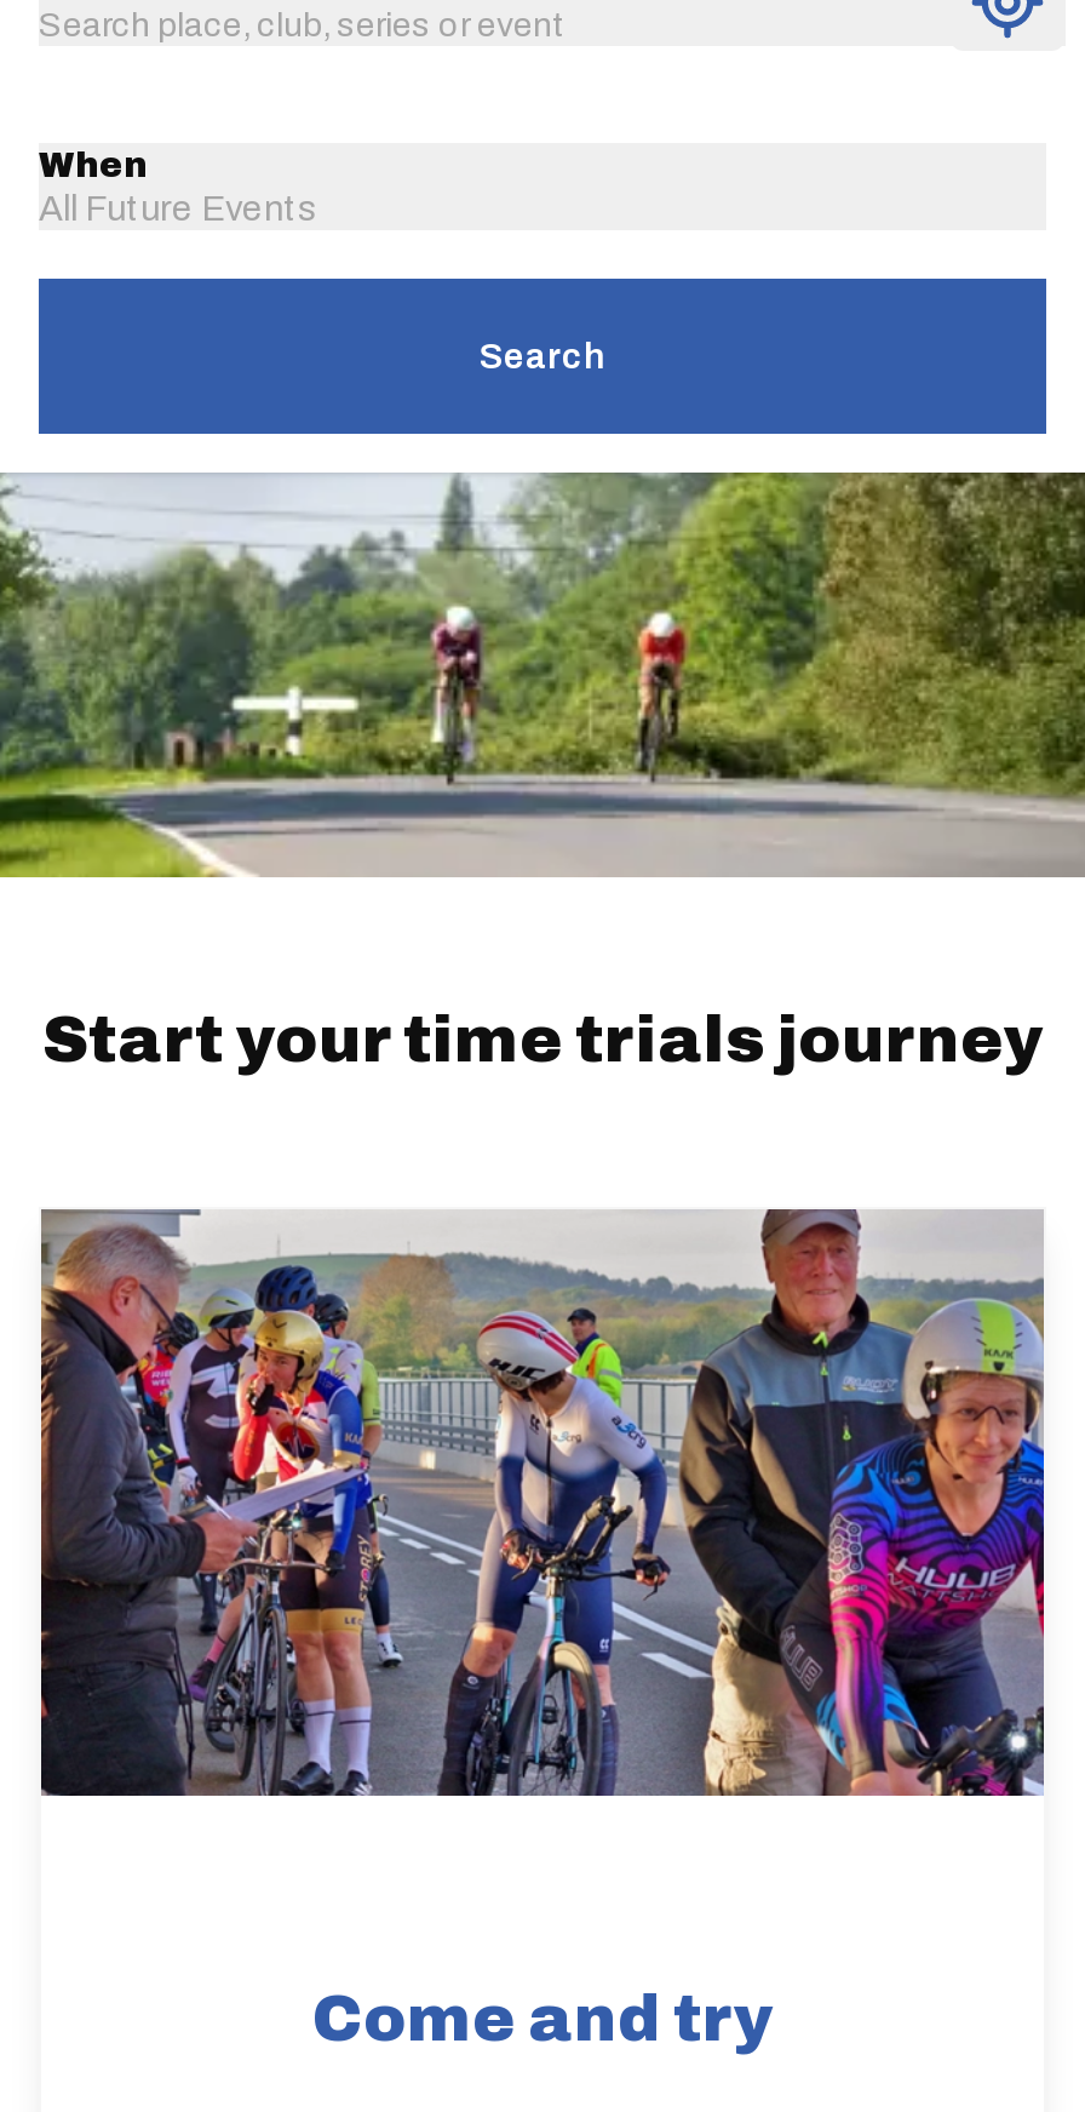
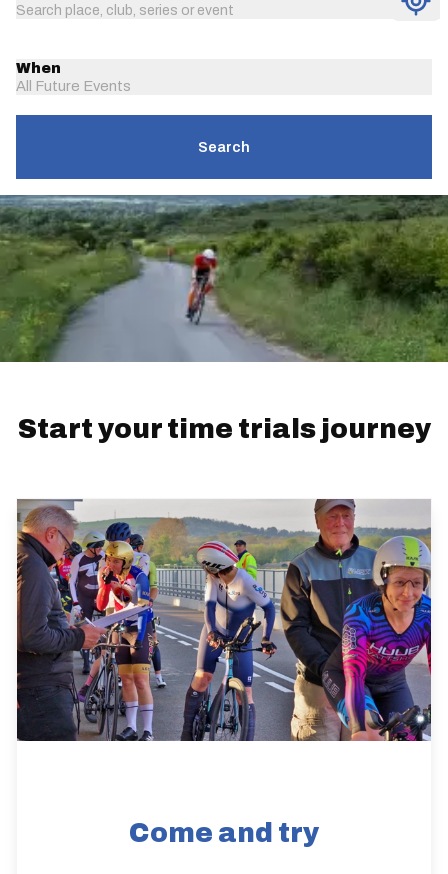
- [image]
+ [image]
